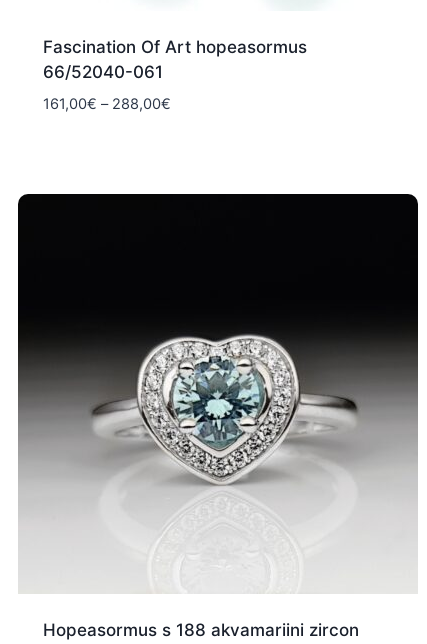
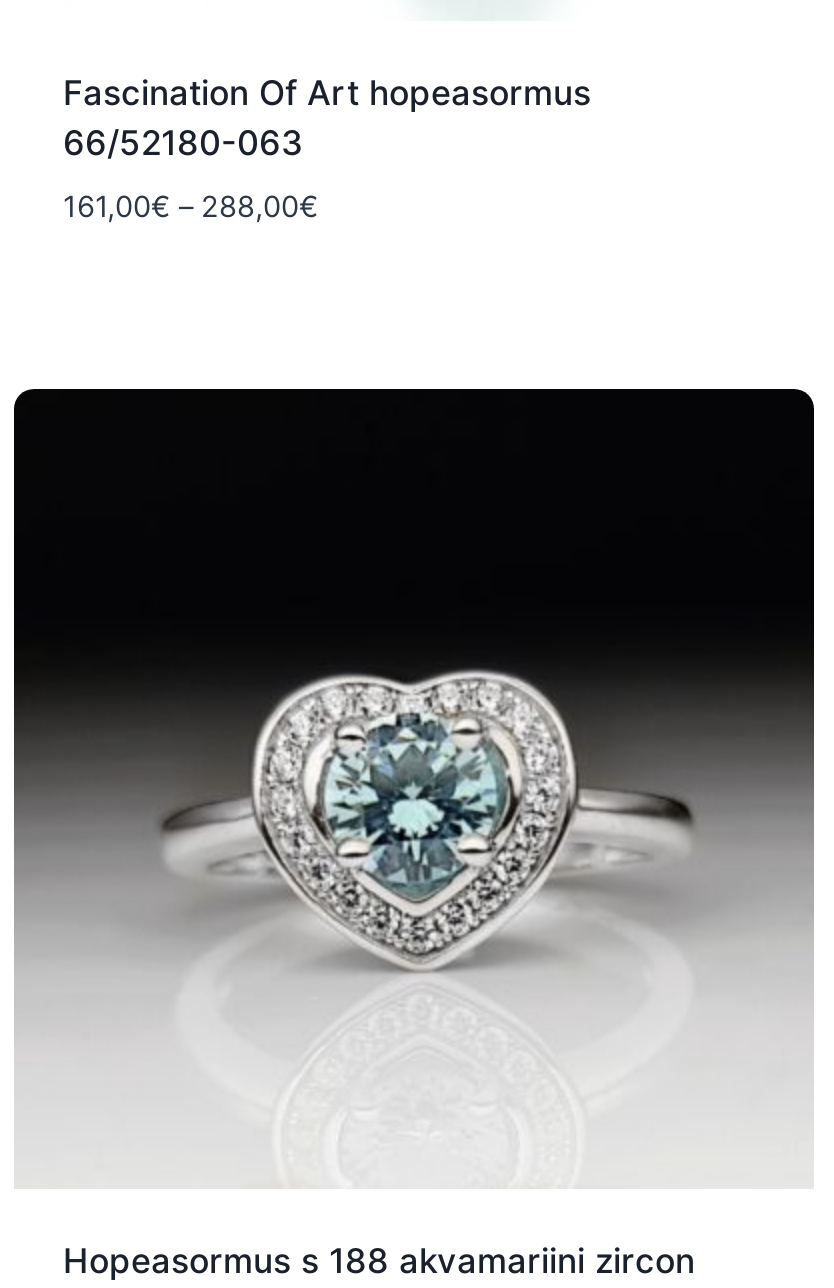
- 66/52040-061
+ 66/52180-063
